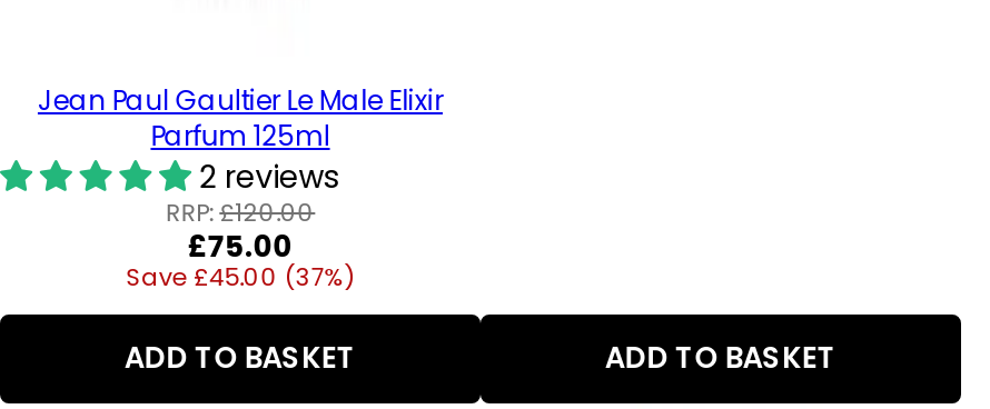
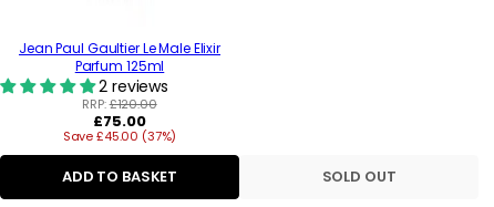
- ADD TO BASKET
+ SOLD OUT
